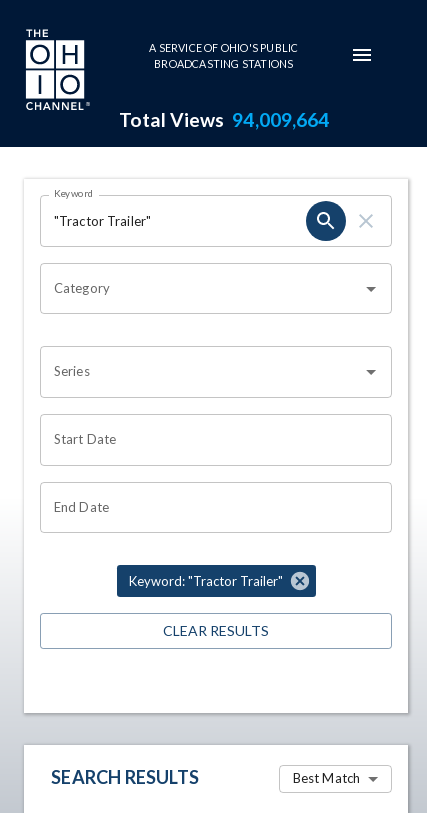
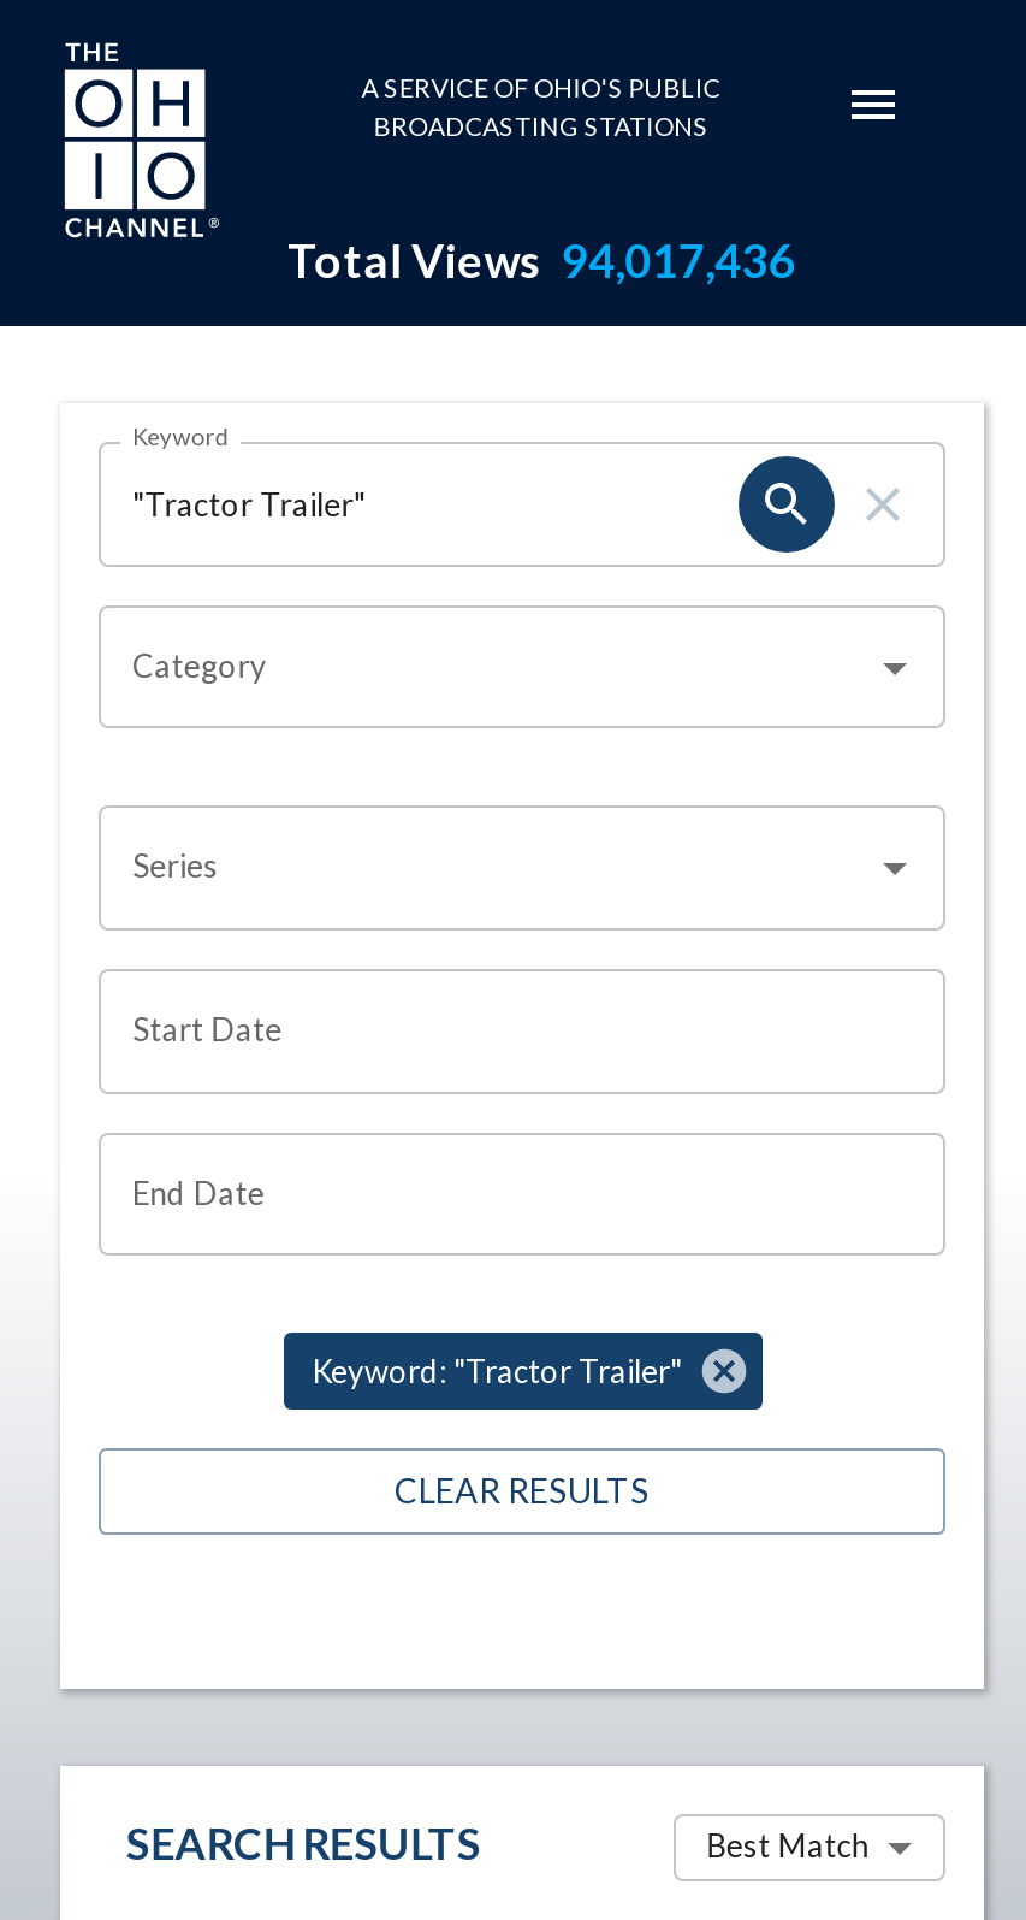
- Total Views 94,009,664
+ Total Views 94,017,436
